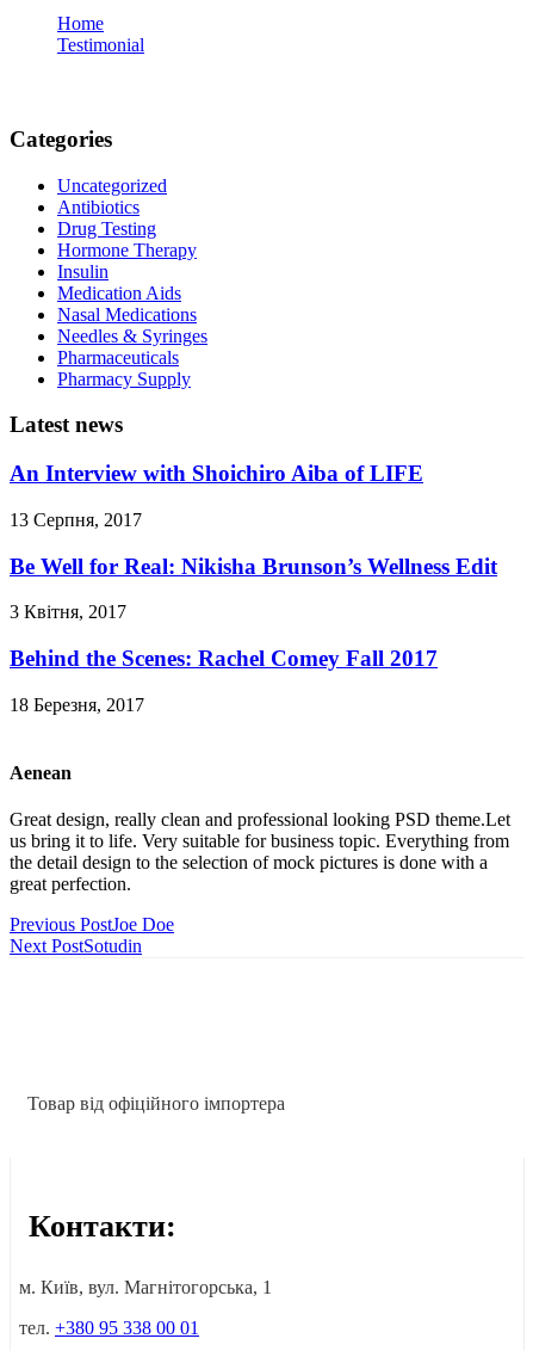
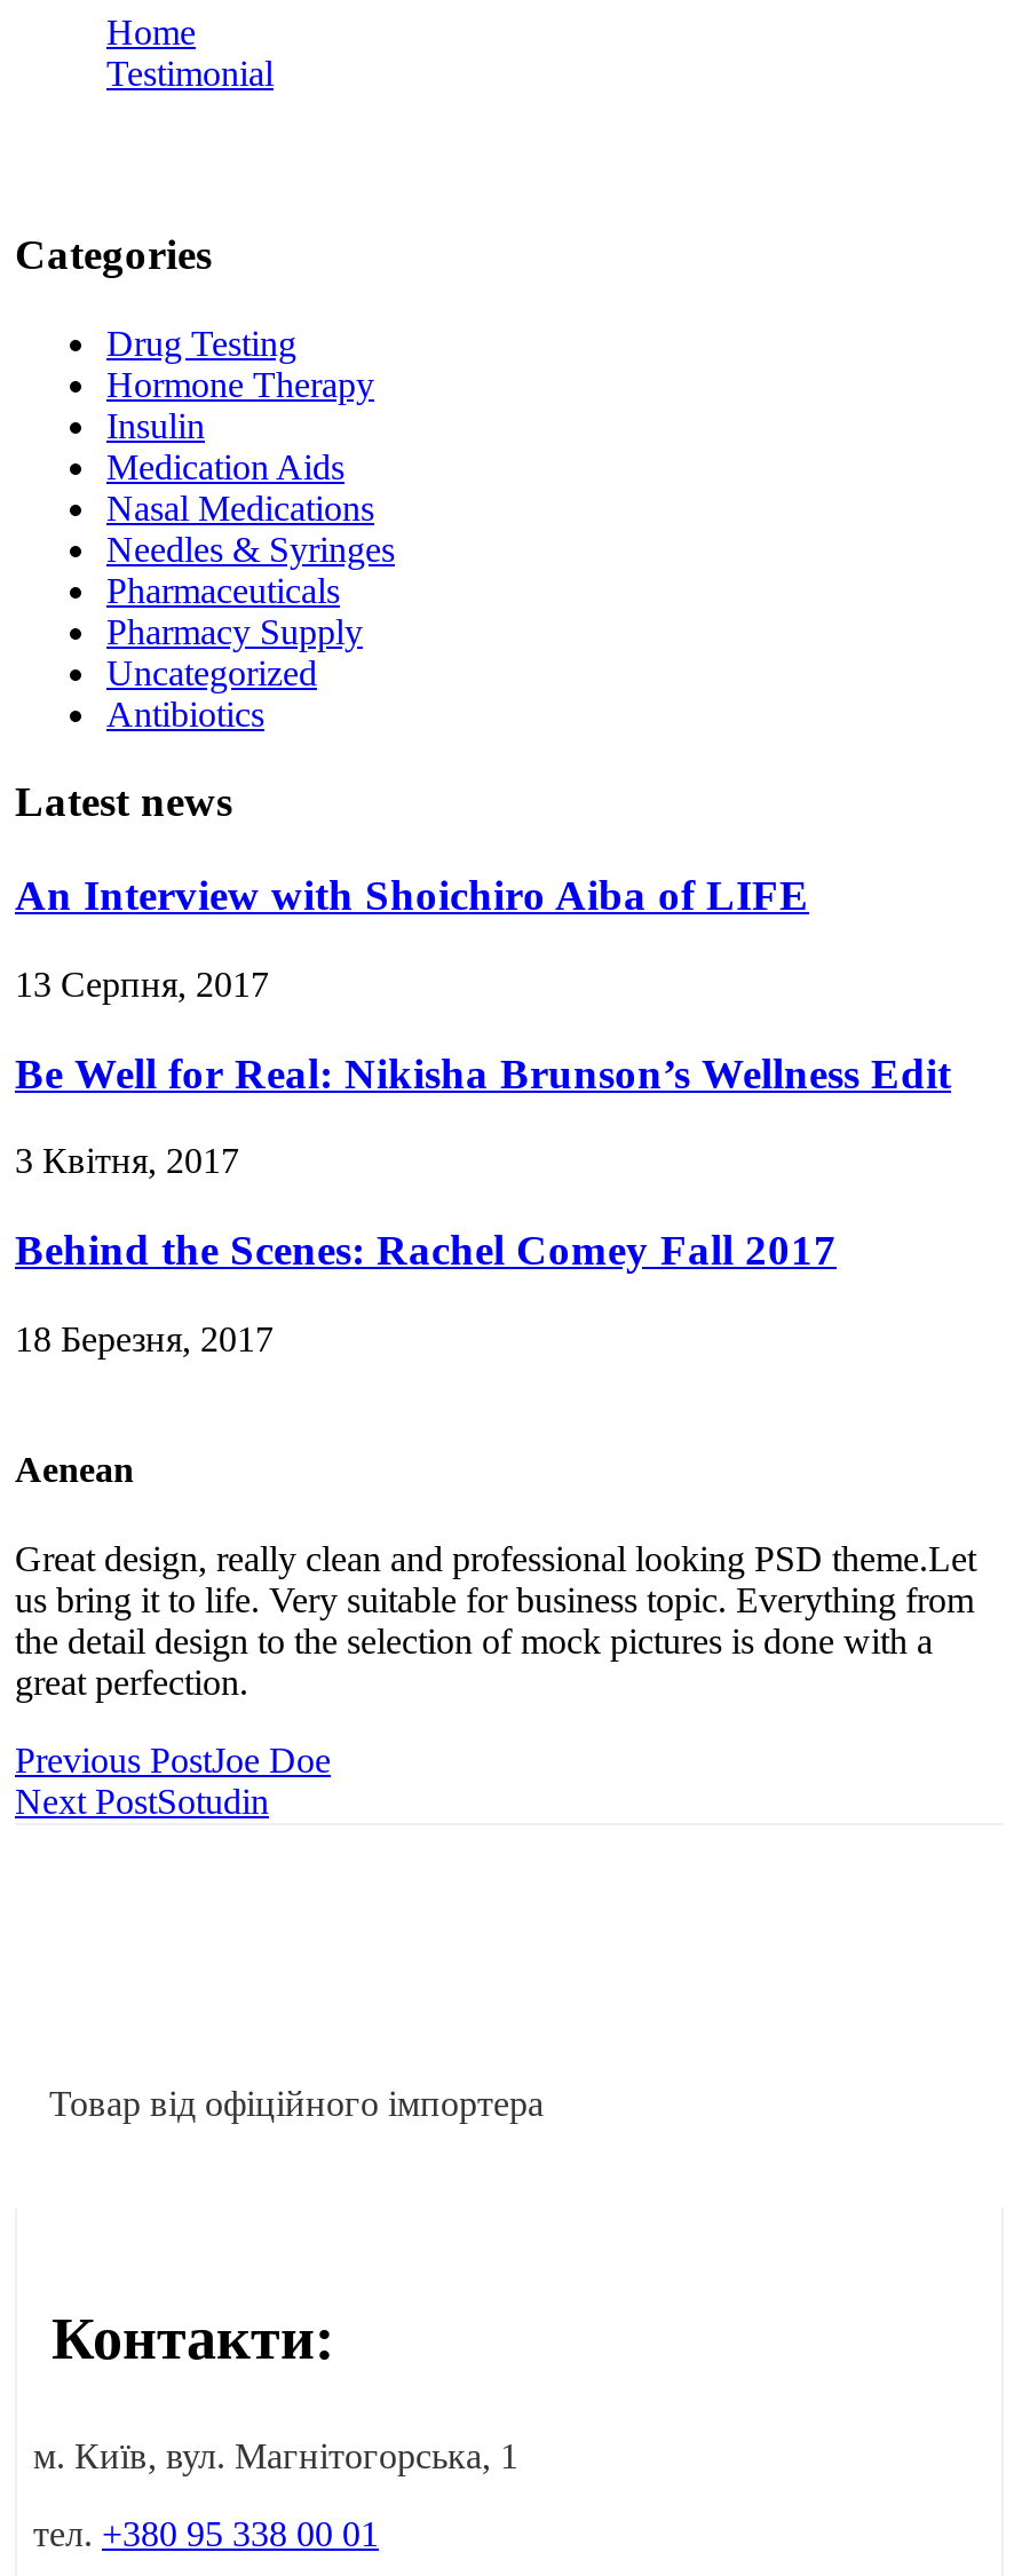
moved down: Uncategorized | Antibiotics

moved up: Drug Testing | Hormone Therapy | Insulin | Medication Aids | Nasal Medications | Needles & Syringes | Pharmaceuticals | Pharmacy Supply
